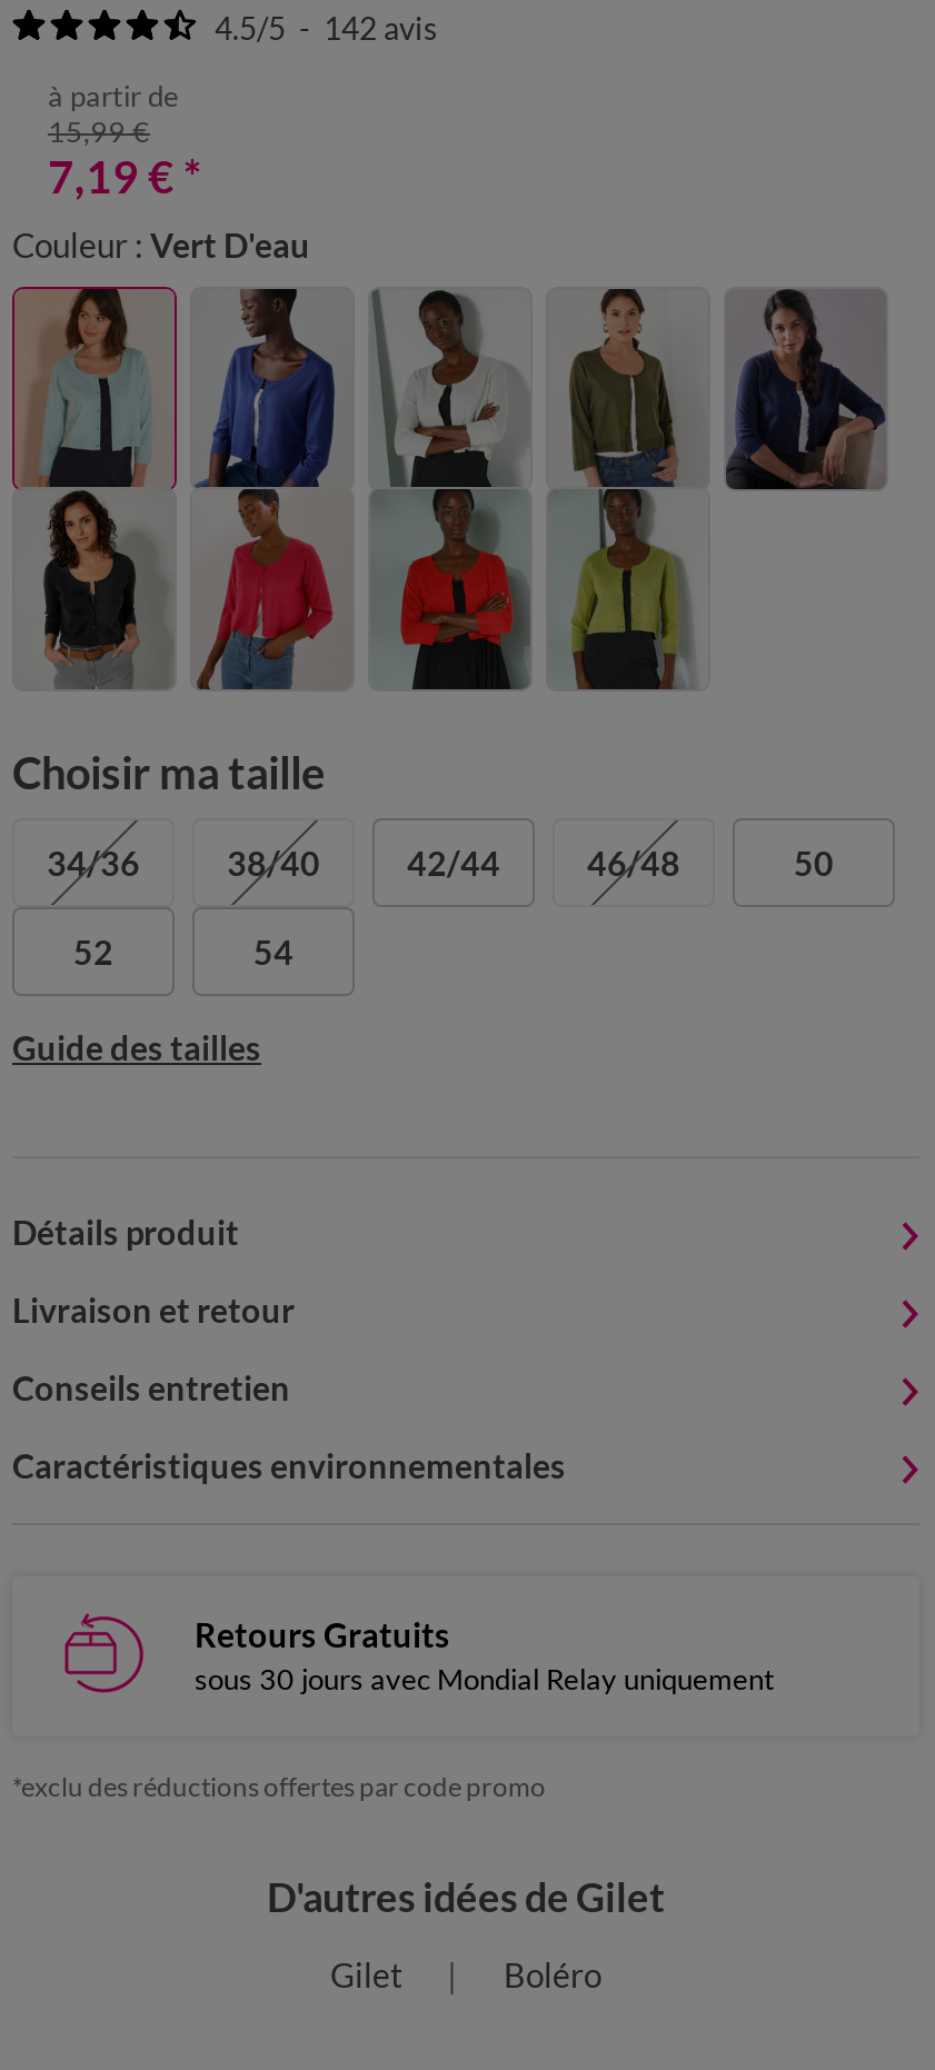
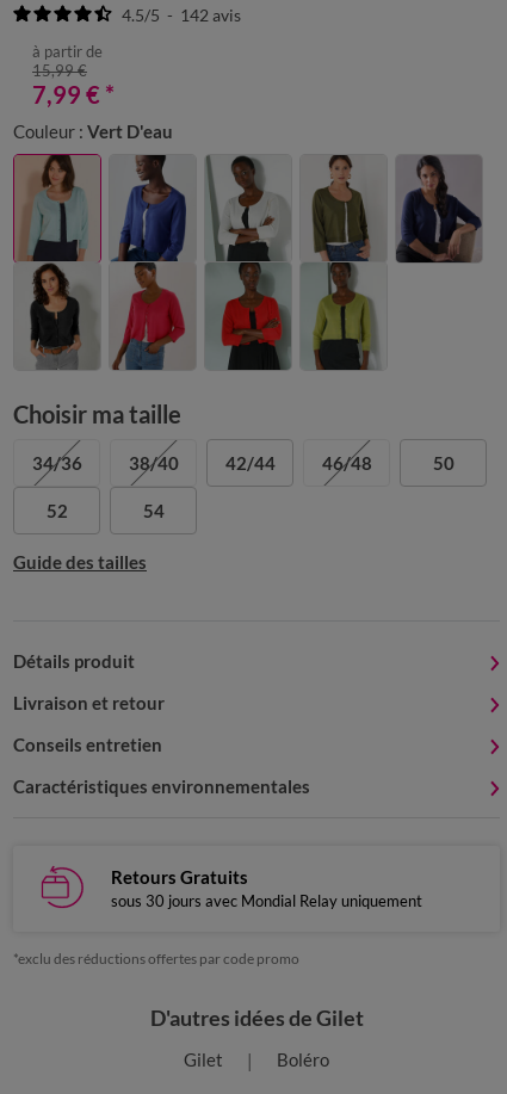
- 7,19 € *
+ 7,99 € *
